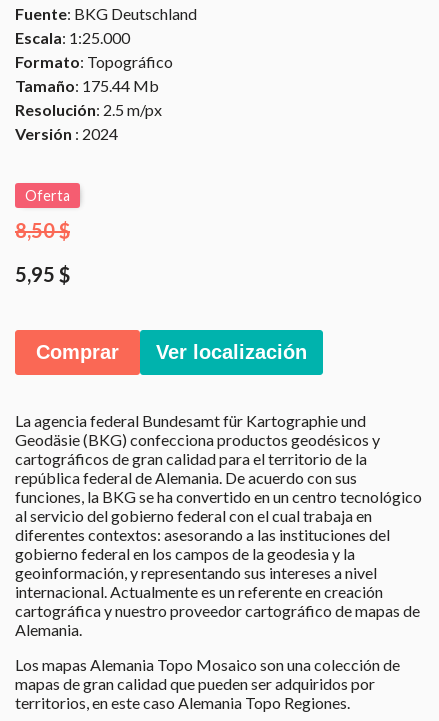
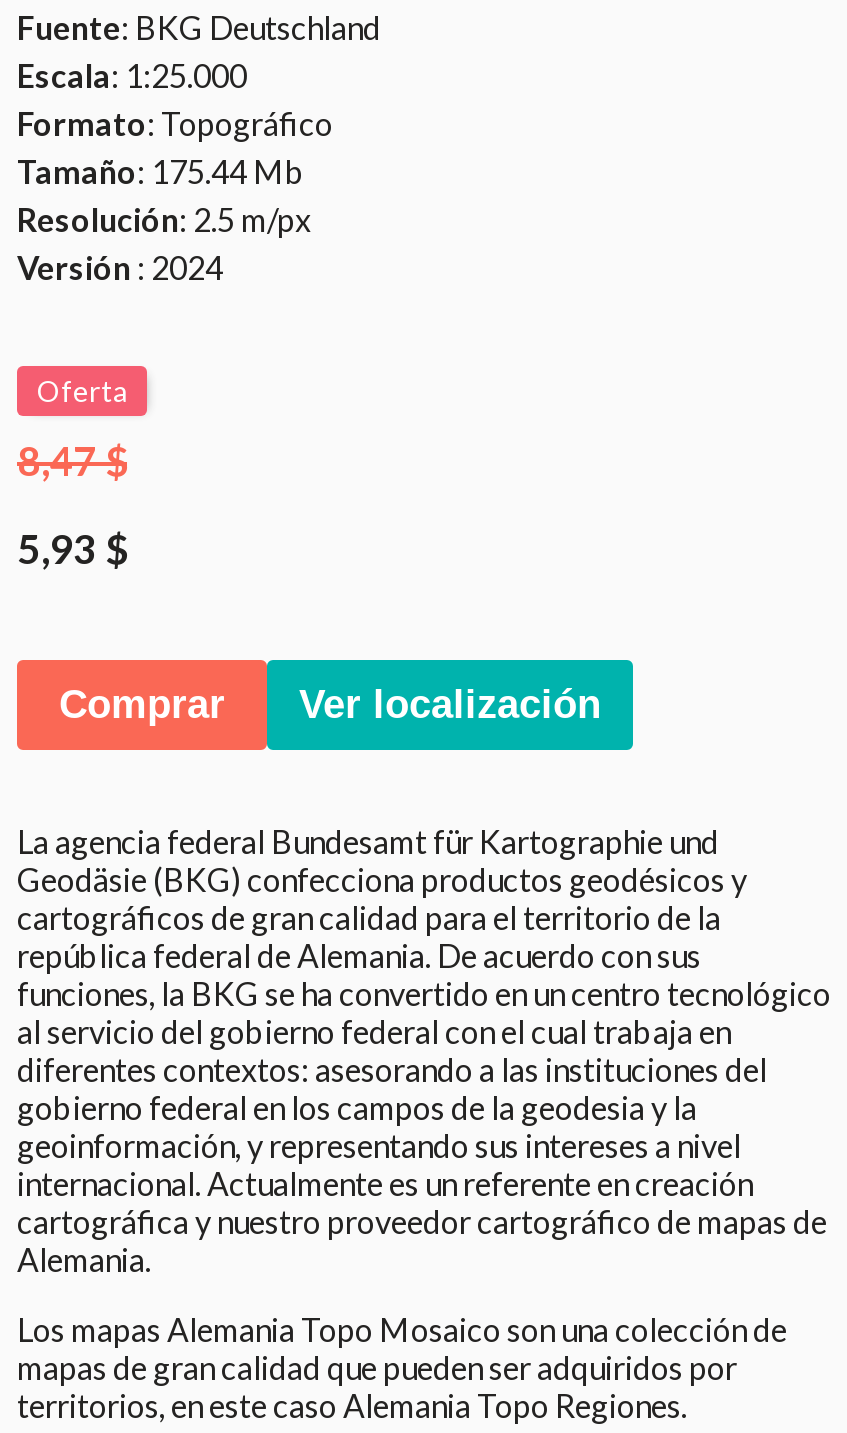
- 8,50 $
+ 8,47 $

- 5,95 $
+ 5,93 $
